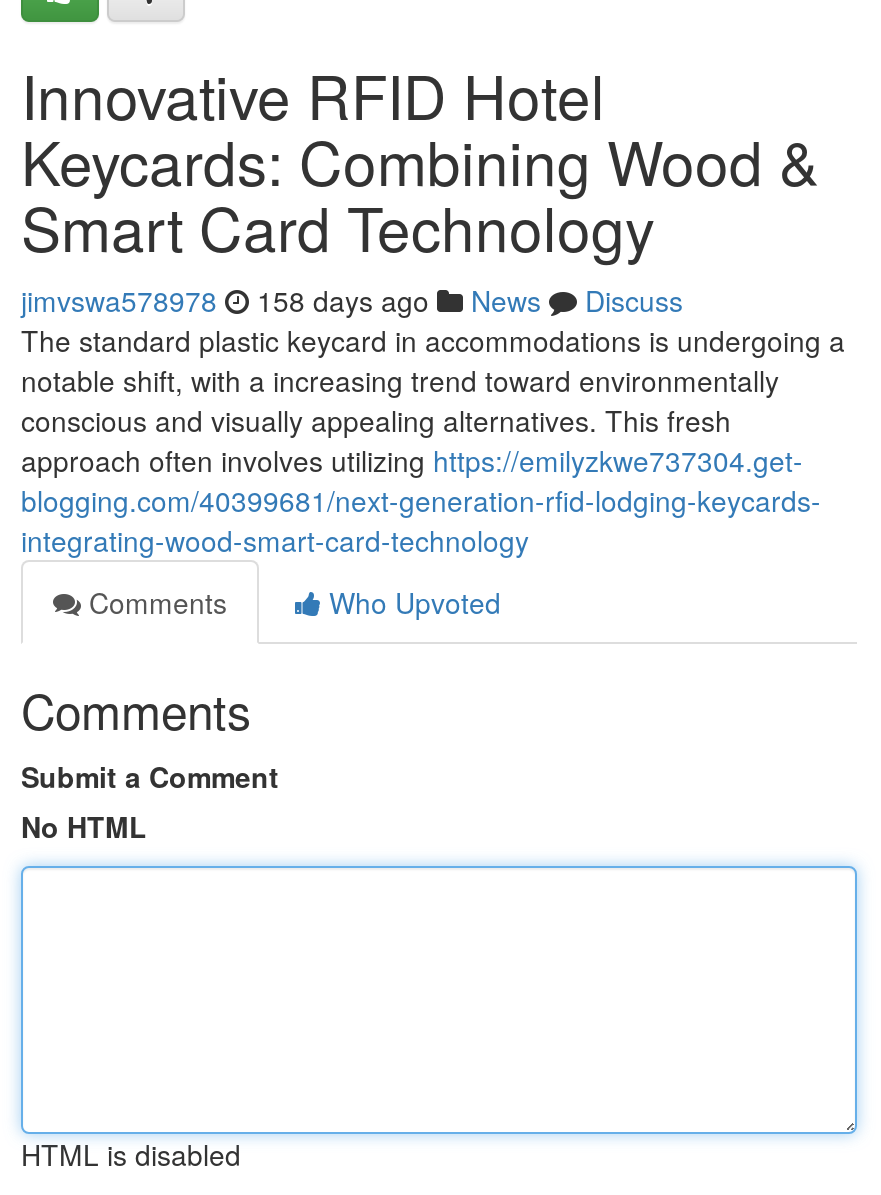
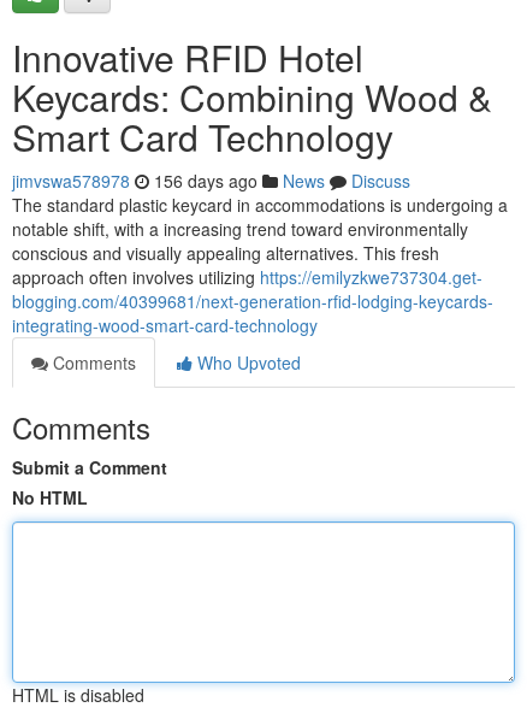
- jimvswa578978 158 days ago News Discuss
+ jimvswa578978 156 days ago News Discuss
